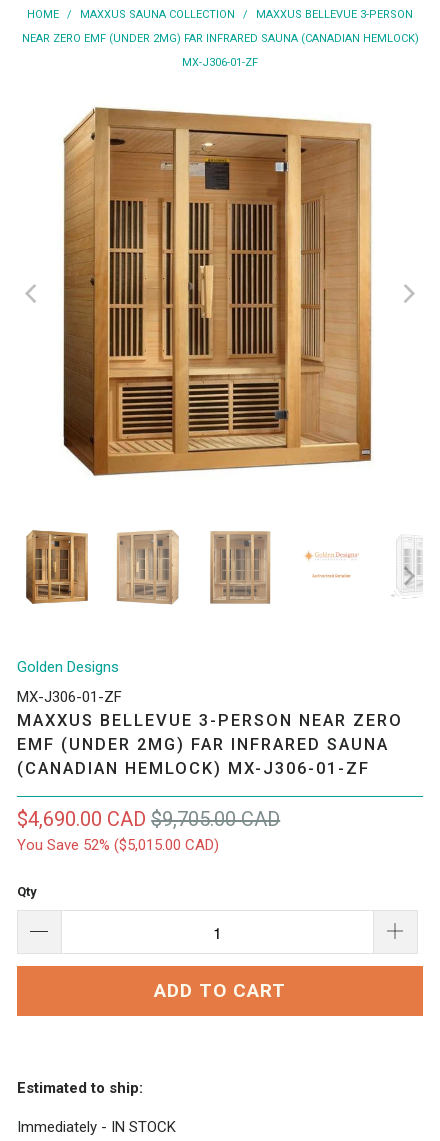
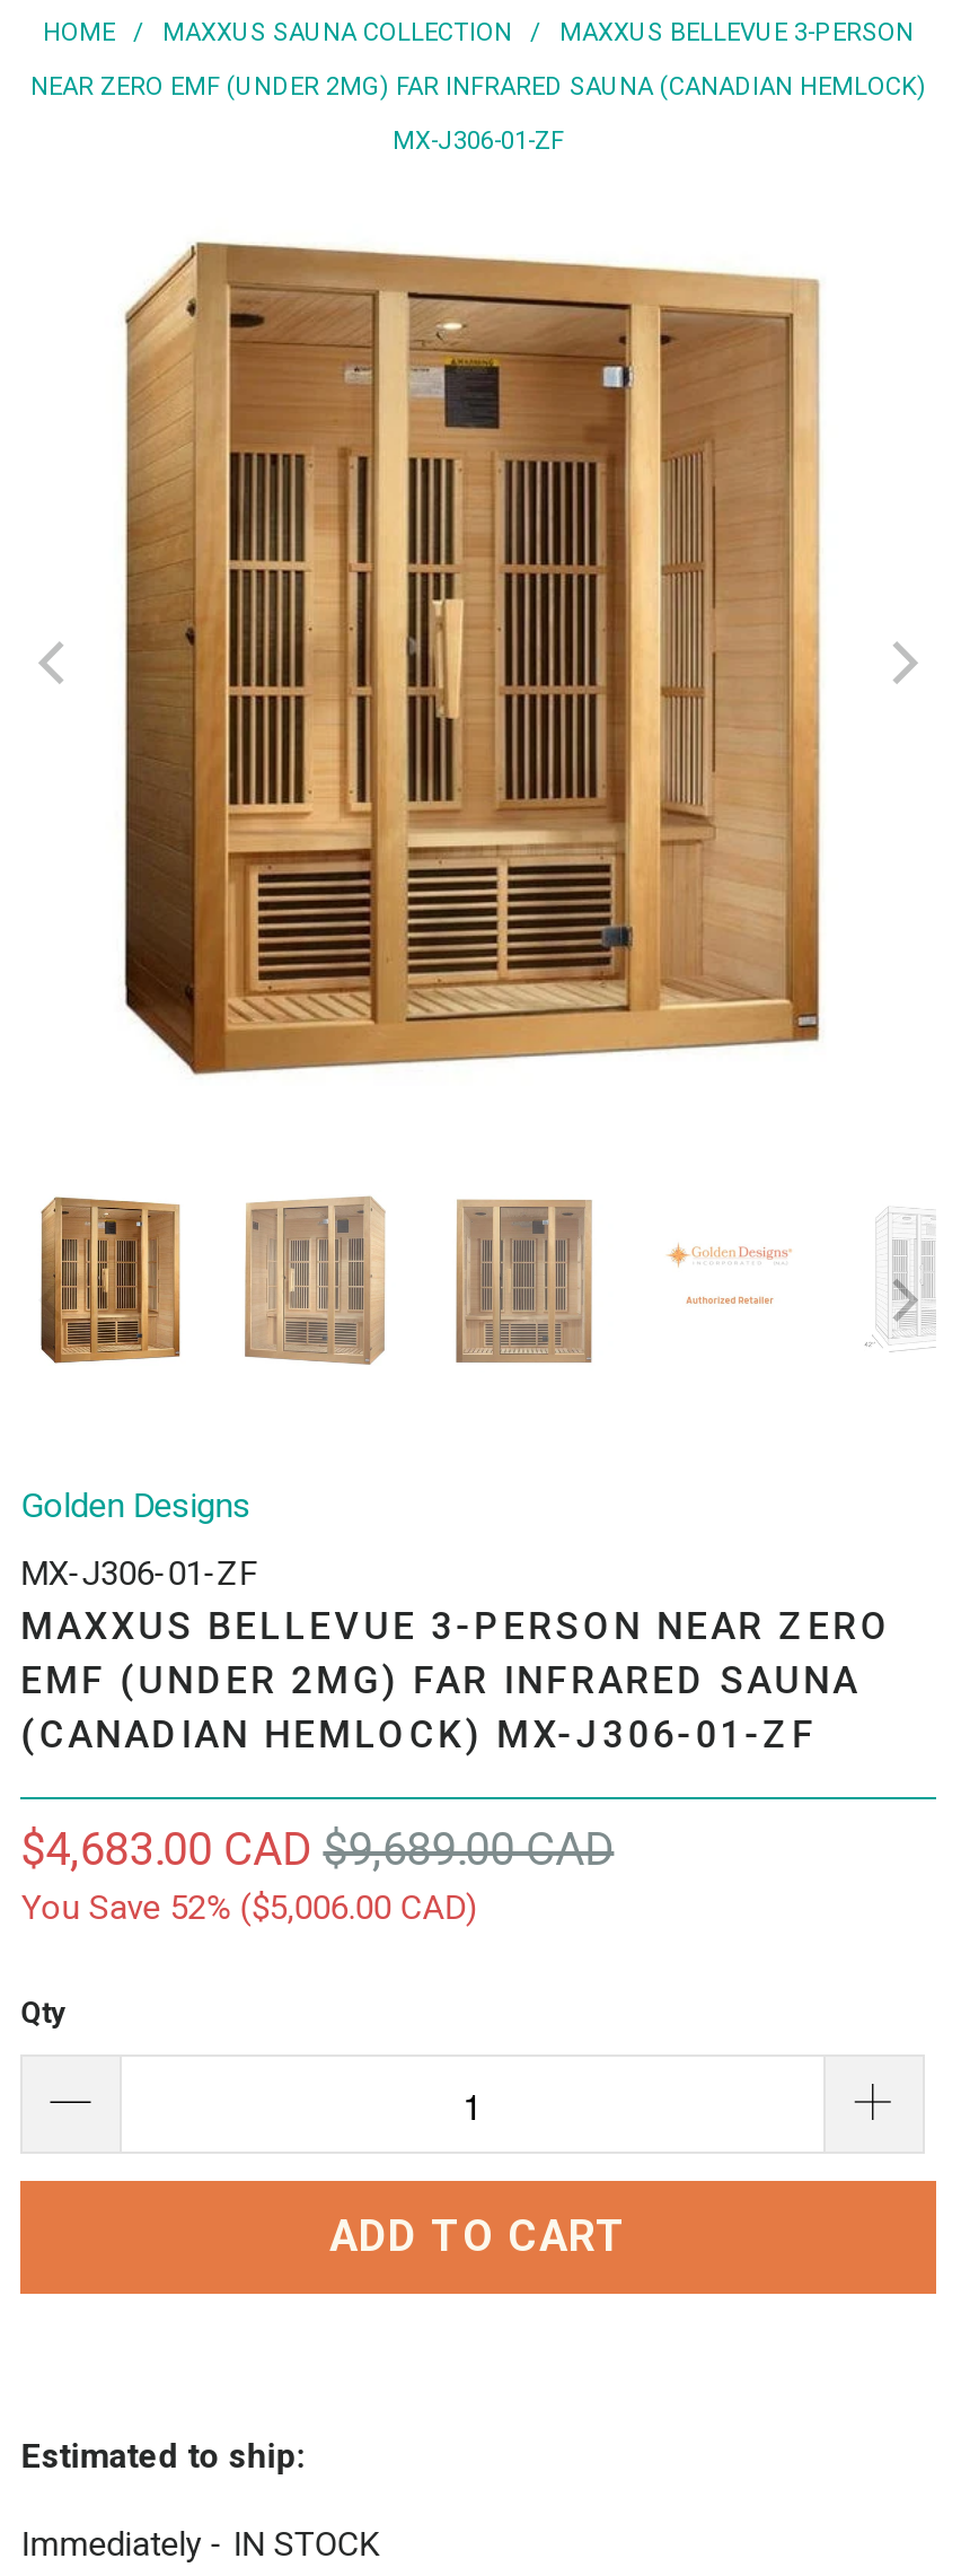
- $4,690.00 CAD $9,705.00 CAD
+ $4,683.00 CAD $9,689.00 CAD

- You Save 52% ($5,015.00 CAD)
+ You Save 52% ($5,006.00 CAD)
